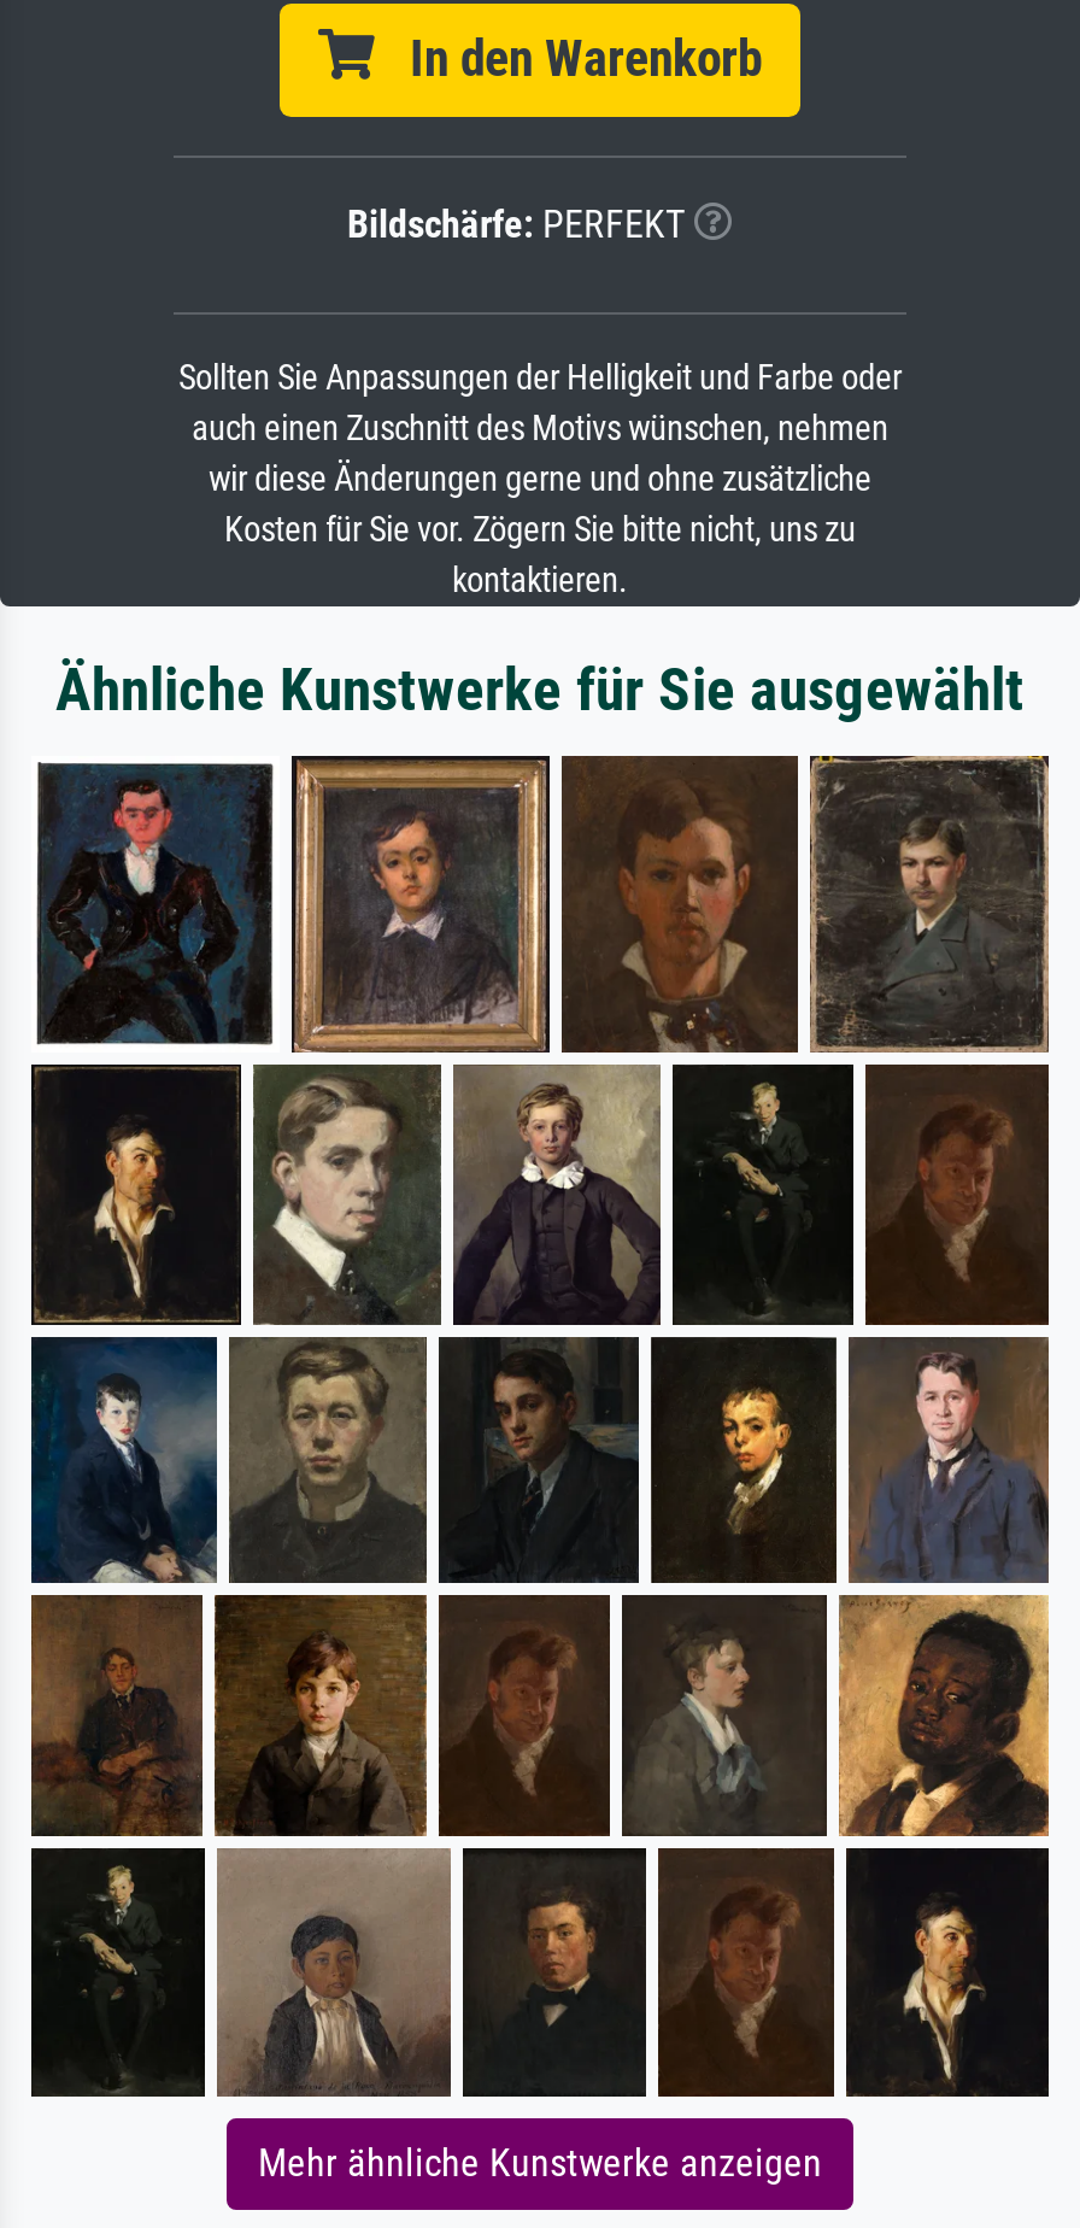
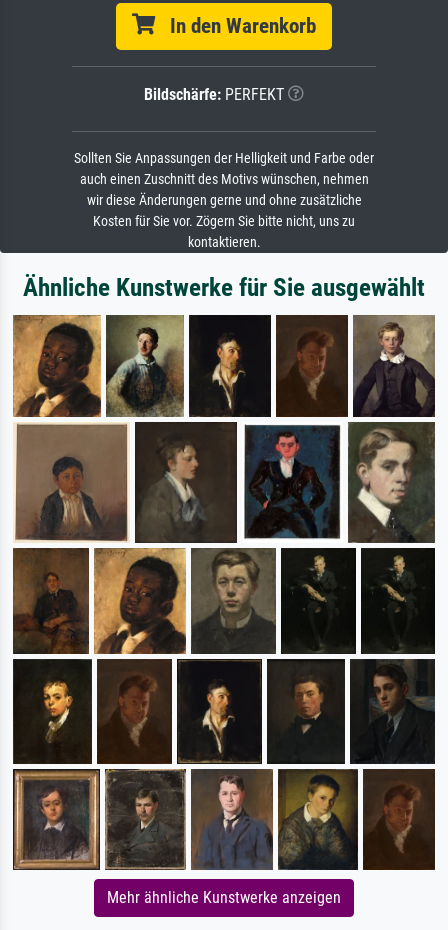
- [image]
+ [image]
